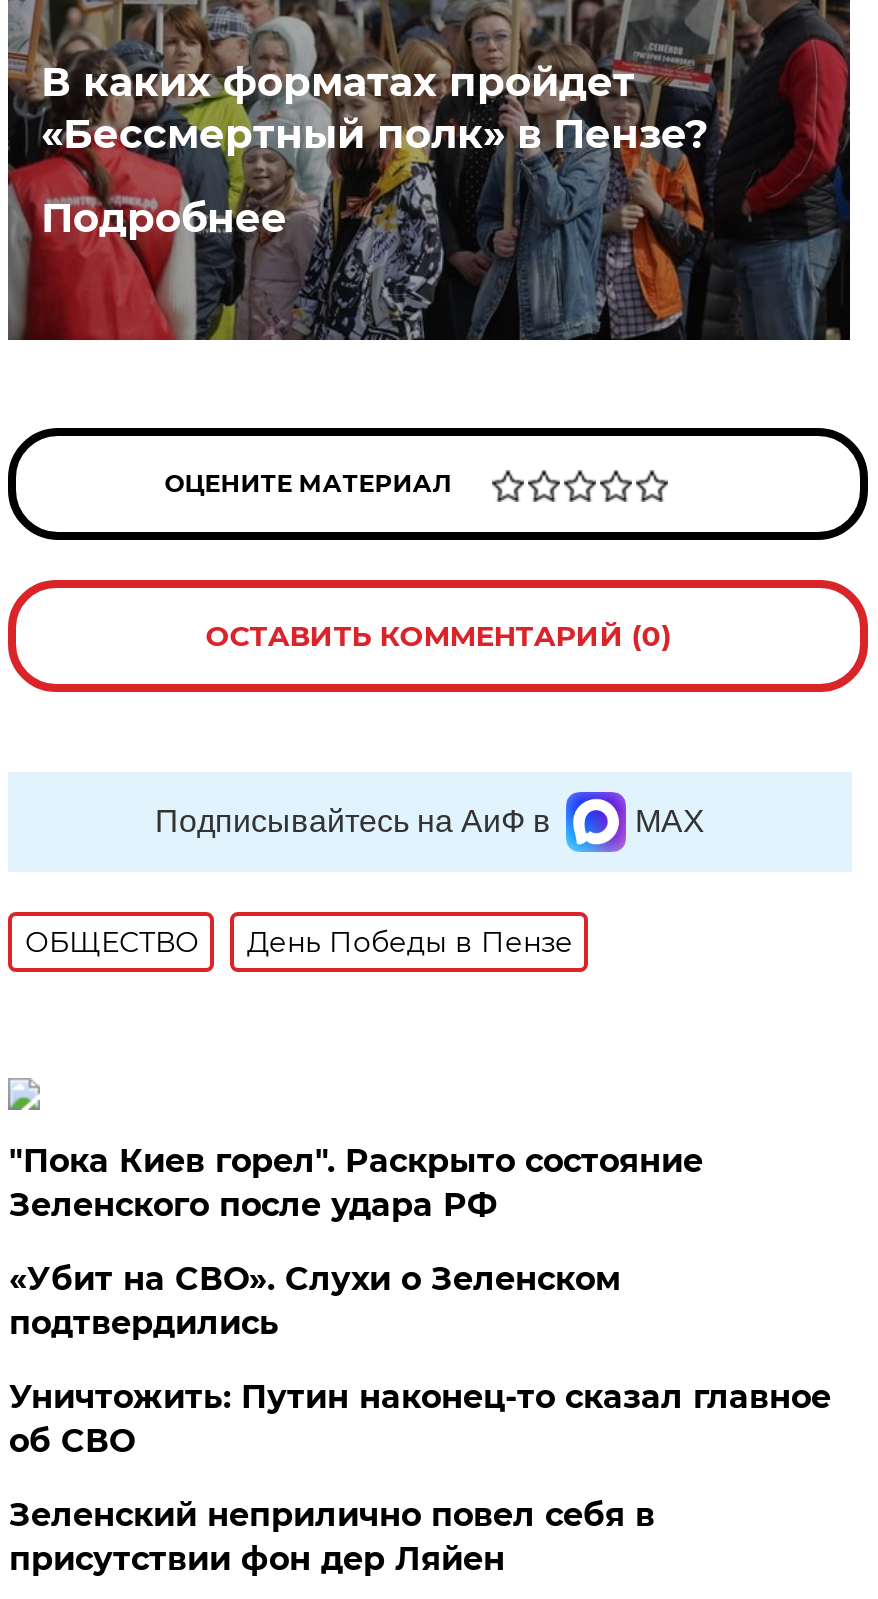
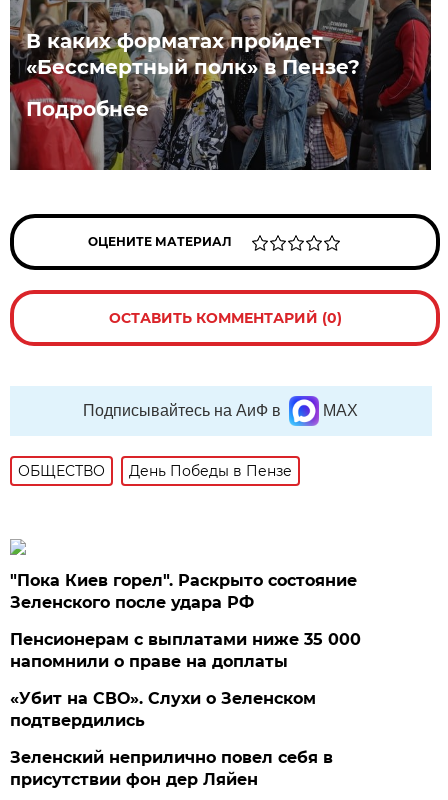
+ Пенсионерам с выплатами ниже 35 000
+ напомнили о праве на доплаты

moved down: «Убит на СВО». Слухи о Зеленском | подтвердились

- Уничтожить: Путин наконец-то сказал главное
- об СВО
